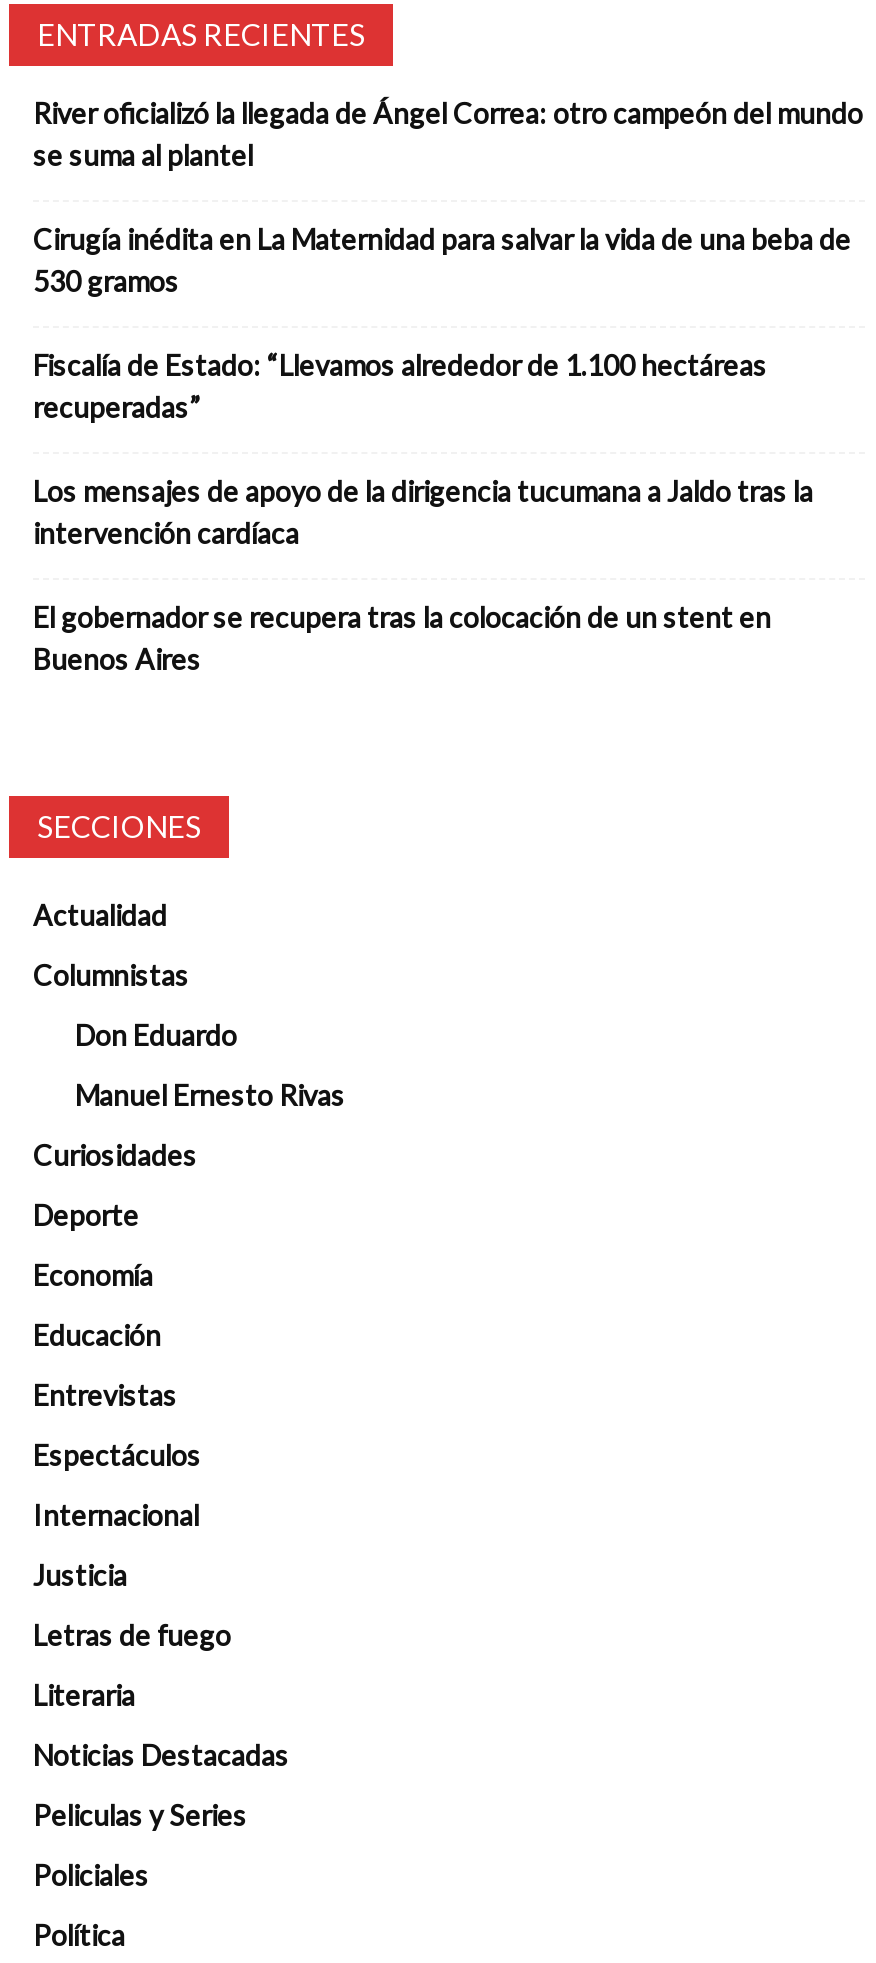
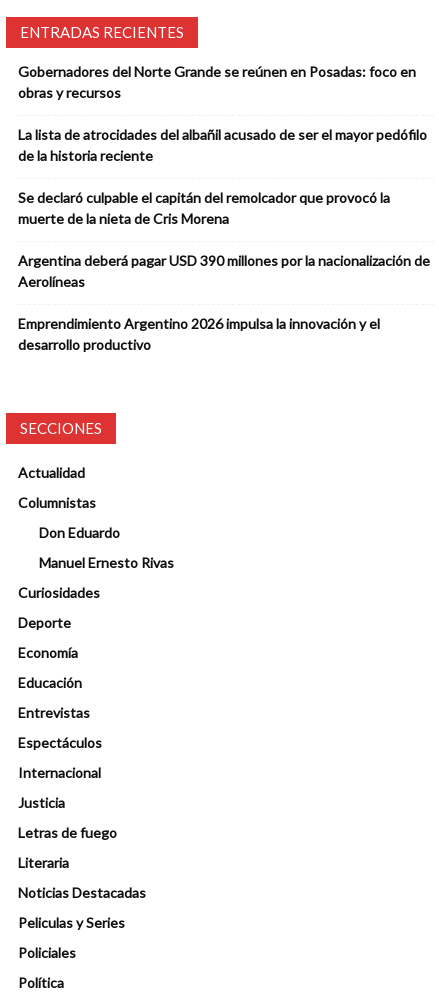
- River oficializó la llegada de Ángel Correa: otro campeón del mundo
- se suma al plantel
+ Gobernadores del Norte Grande se reúnen en Posadas: foco en
+ obras y recursos

- Cirugía inédita en La Maternidad para salvar la vida de una beba de
- 530 gramos
+ La lista de atrocidades del albañil acusado de ser el mayor pedófilo
+ de la historia reciente

- Fiscalía de Estado: “Llevamos alrededor de 1.100 hectáreas
- recuperadas”
+ Se declaró culpable el capitán del remolcador que provocó la
+ muerte de la nieta de Cris Morena

- Los mensajes de apoyo de la dirigencia tucumana a Jaldo tras la
- intervención cardíaca
+ Argentina deberá pagar USD 390 millones por la nacionalización de
+ Aerolíneas

- El gobernador se recupera tras la colocación de un stent en
- Buenos Aires
+ Emprendimiento Argentino 2026 impulsa la innovación y el
+ desarrollo productivo
